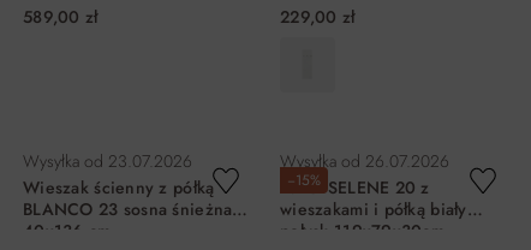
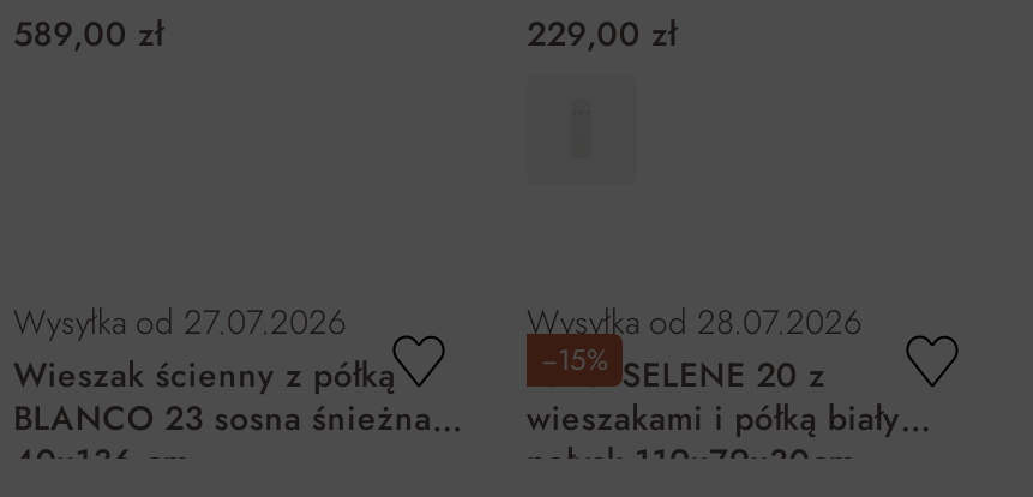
- Wysyłka od 23.07.2026
+ Wysyłka od 27.07.2026

- Wysyłka od 26.07.2026
+ Wysyłka od 28.07.2026
